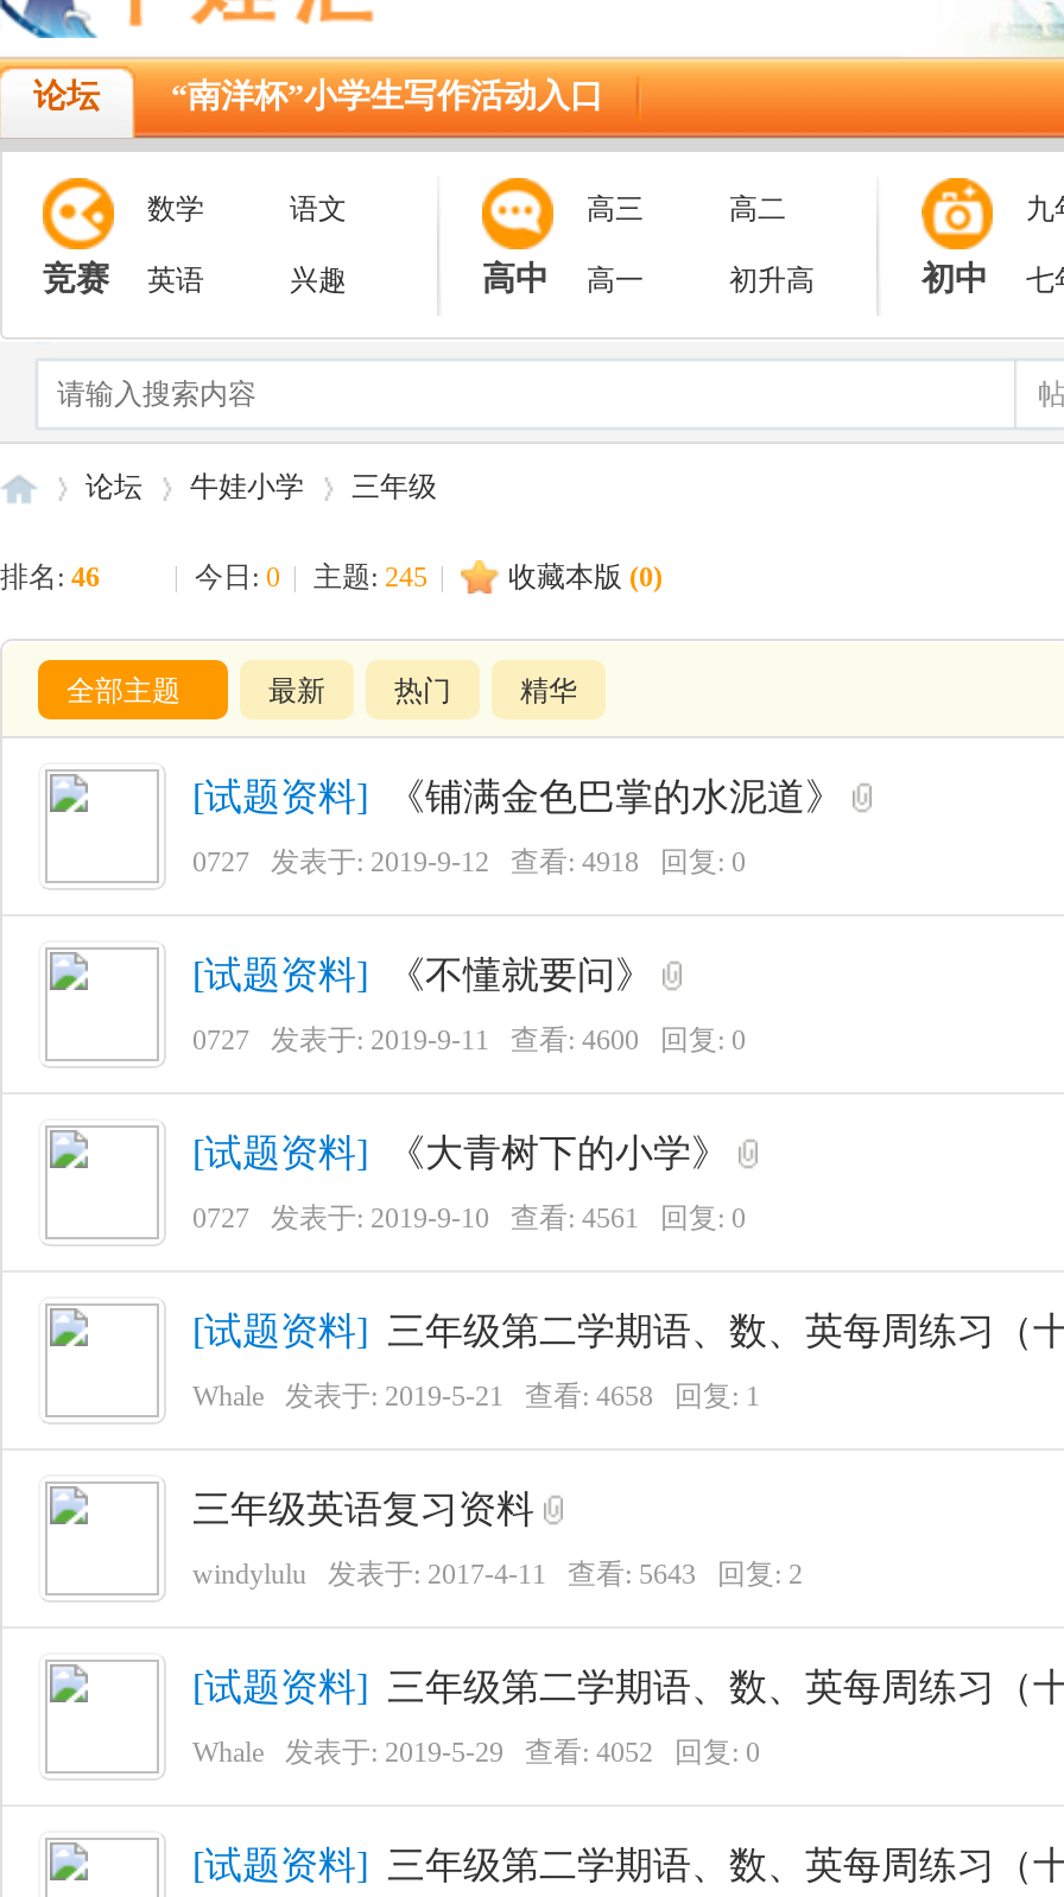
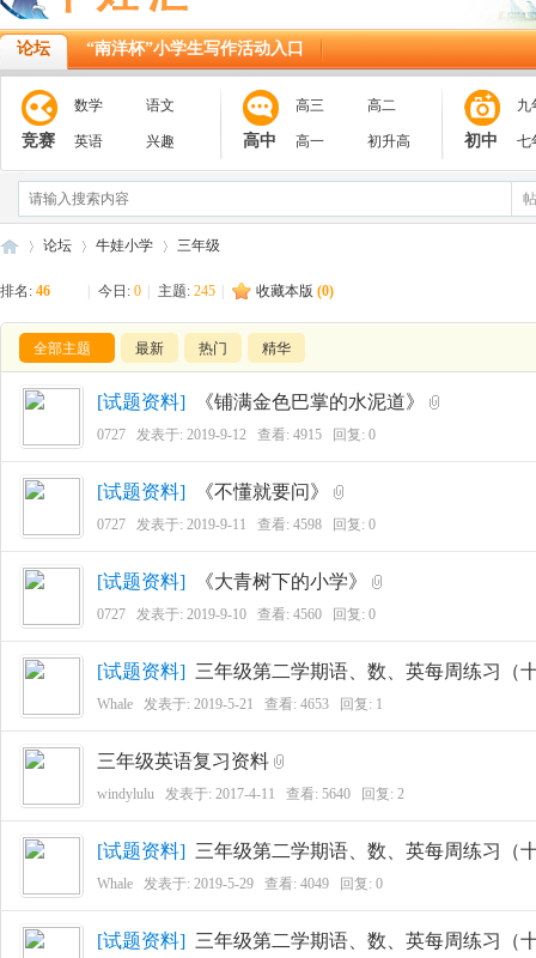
- 0727发表于: 2019-9-12查看: 4918 回复: 0
+ 0727发表于: 2019-9-12查看: 4915 回复: 0

- 0727发表于: 2019-9-11查看: 4600 回复: 0
+ 0727发表于: 2019-9-11查看: 4598 回复: 0

- 0727发表于: 2019-9-10查看: 4561 回复: 0
+ 0727发表于: 2019-9-10查看: 4560 回复: 0

- Whale发表于: 2019-5-21查看: 4658 回复: 1
+ Whale发表于: 2019-5-21查看: 4653 回复: 1

- windylulu发表于: 2017-4-11查看: 5643 回复: 2
+ windylulu发表于: 2017-4-11查看: 5640 回复: 2

- Whale发表于: 2019-5-29查看: 4052 回复: 0
+ Whale发表于: 2019-5-29查看: 4049 回复: 0
